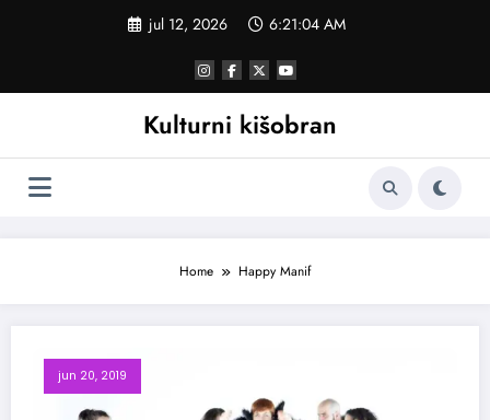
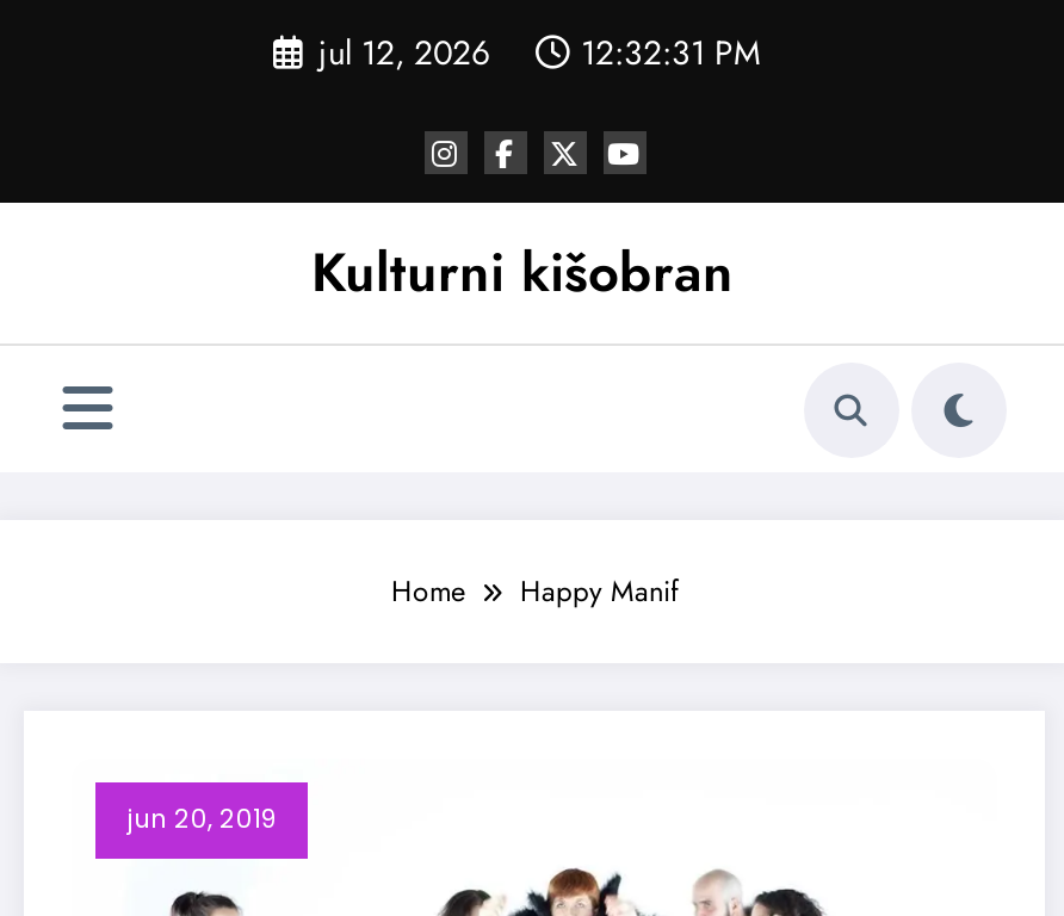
- jul 12, 2026 6:21:04 AM
+ jul 12, 2026 12:32:31 PM
